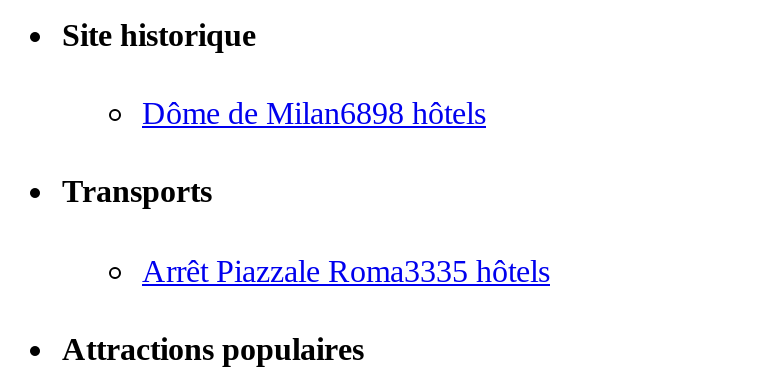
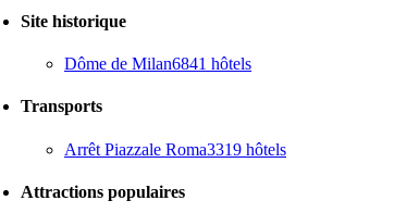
- Dôme de Milan6898 hôtels
+ Dôme de Milan6841 hôtels

- Arrêt Piazzale Roma3335 hôtels
+ Arrêt Piazzale Roma3319 hôtels
